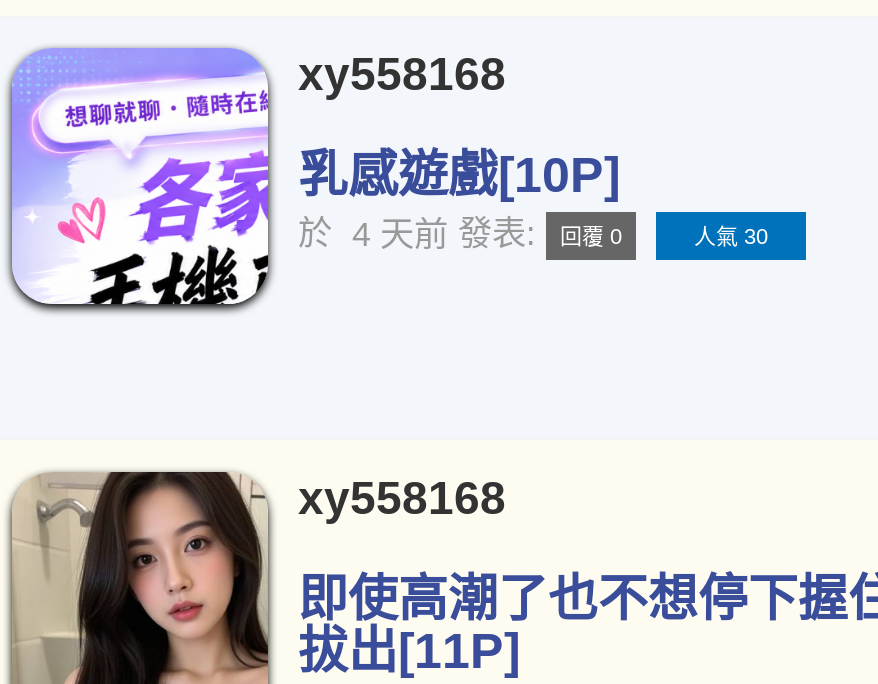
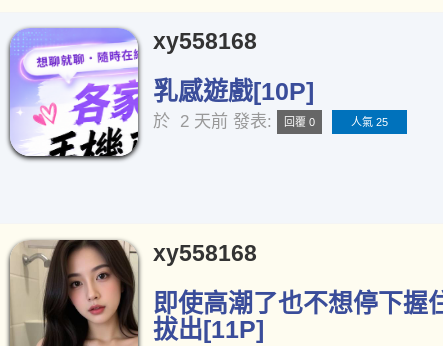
- 於4 天前發表: 回覆 0
+ 於2 天前發表: 回覆 0

- 人氣 30
+ 人氣 25
